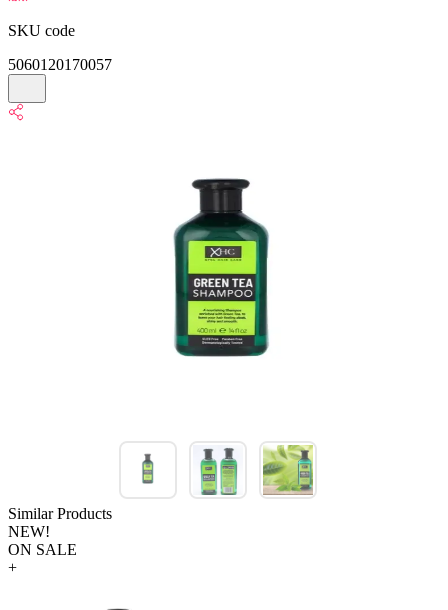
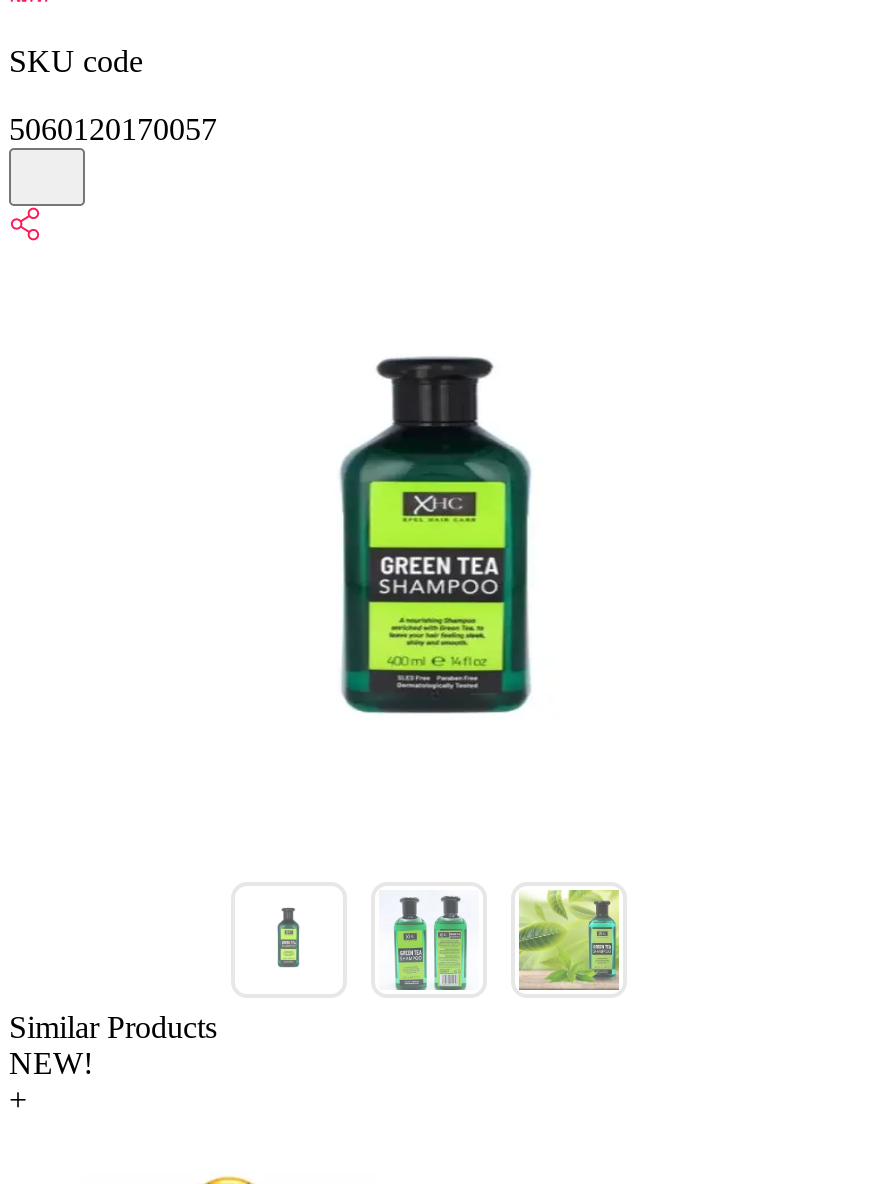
- ON SALE
